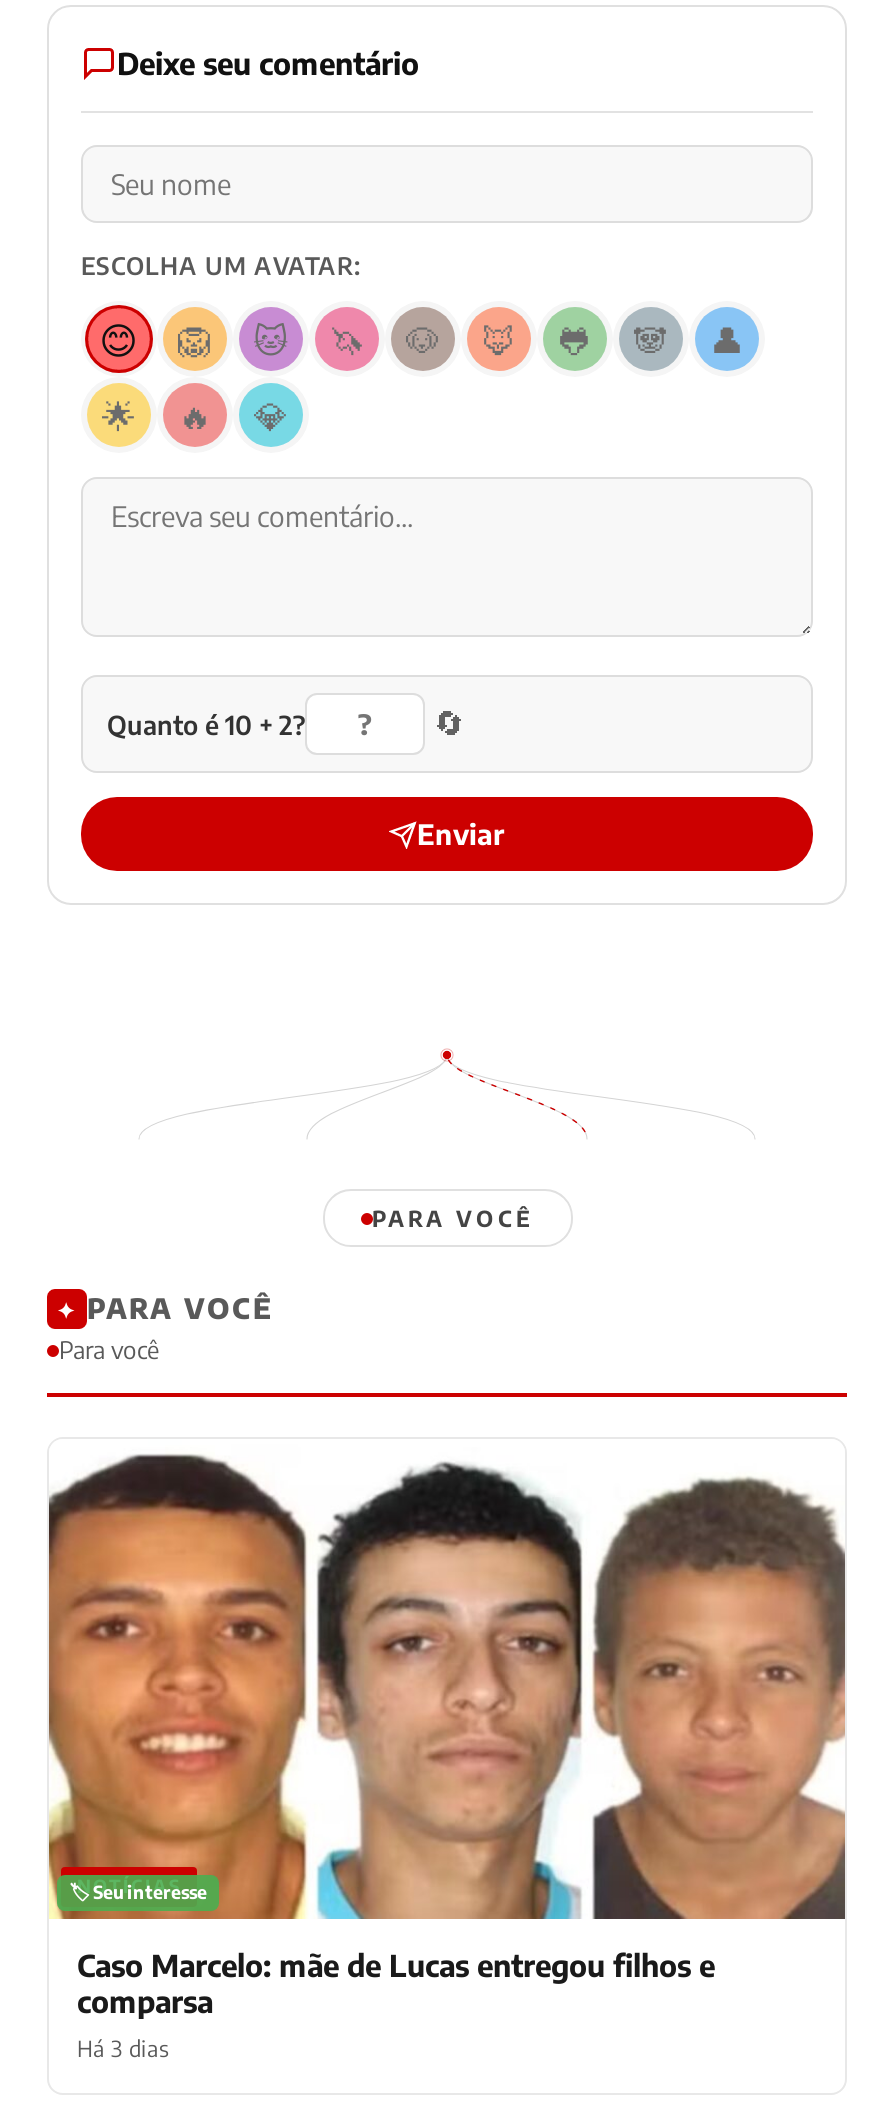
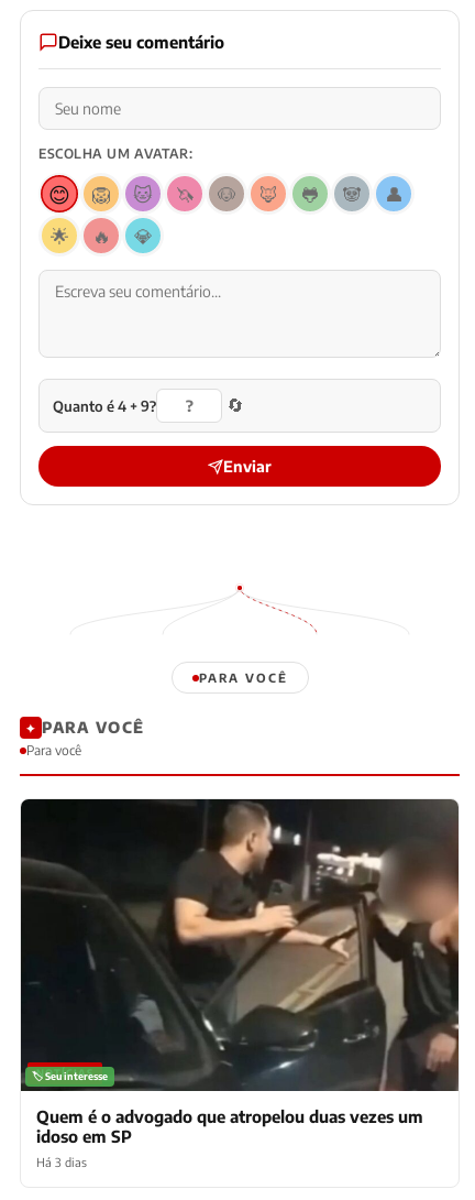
- Quanto é 10 + 2?
+ Quanto é 4 + 9?

- [image]
- Caso Marcelo: mãe de Lucas entregou filhos e
- comparsa
+ [image]
+ Quem é o advogado que atropelou duas vezes um
+ idoso em SP
